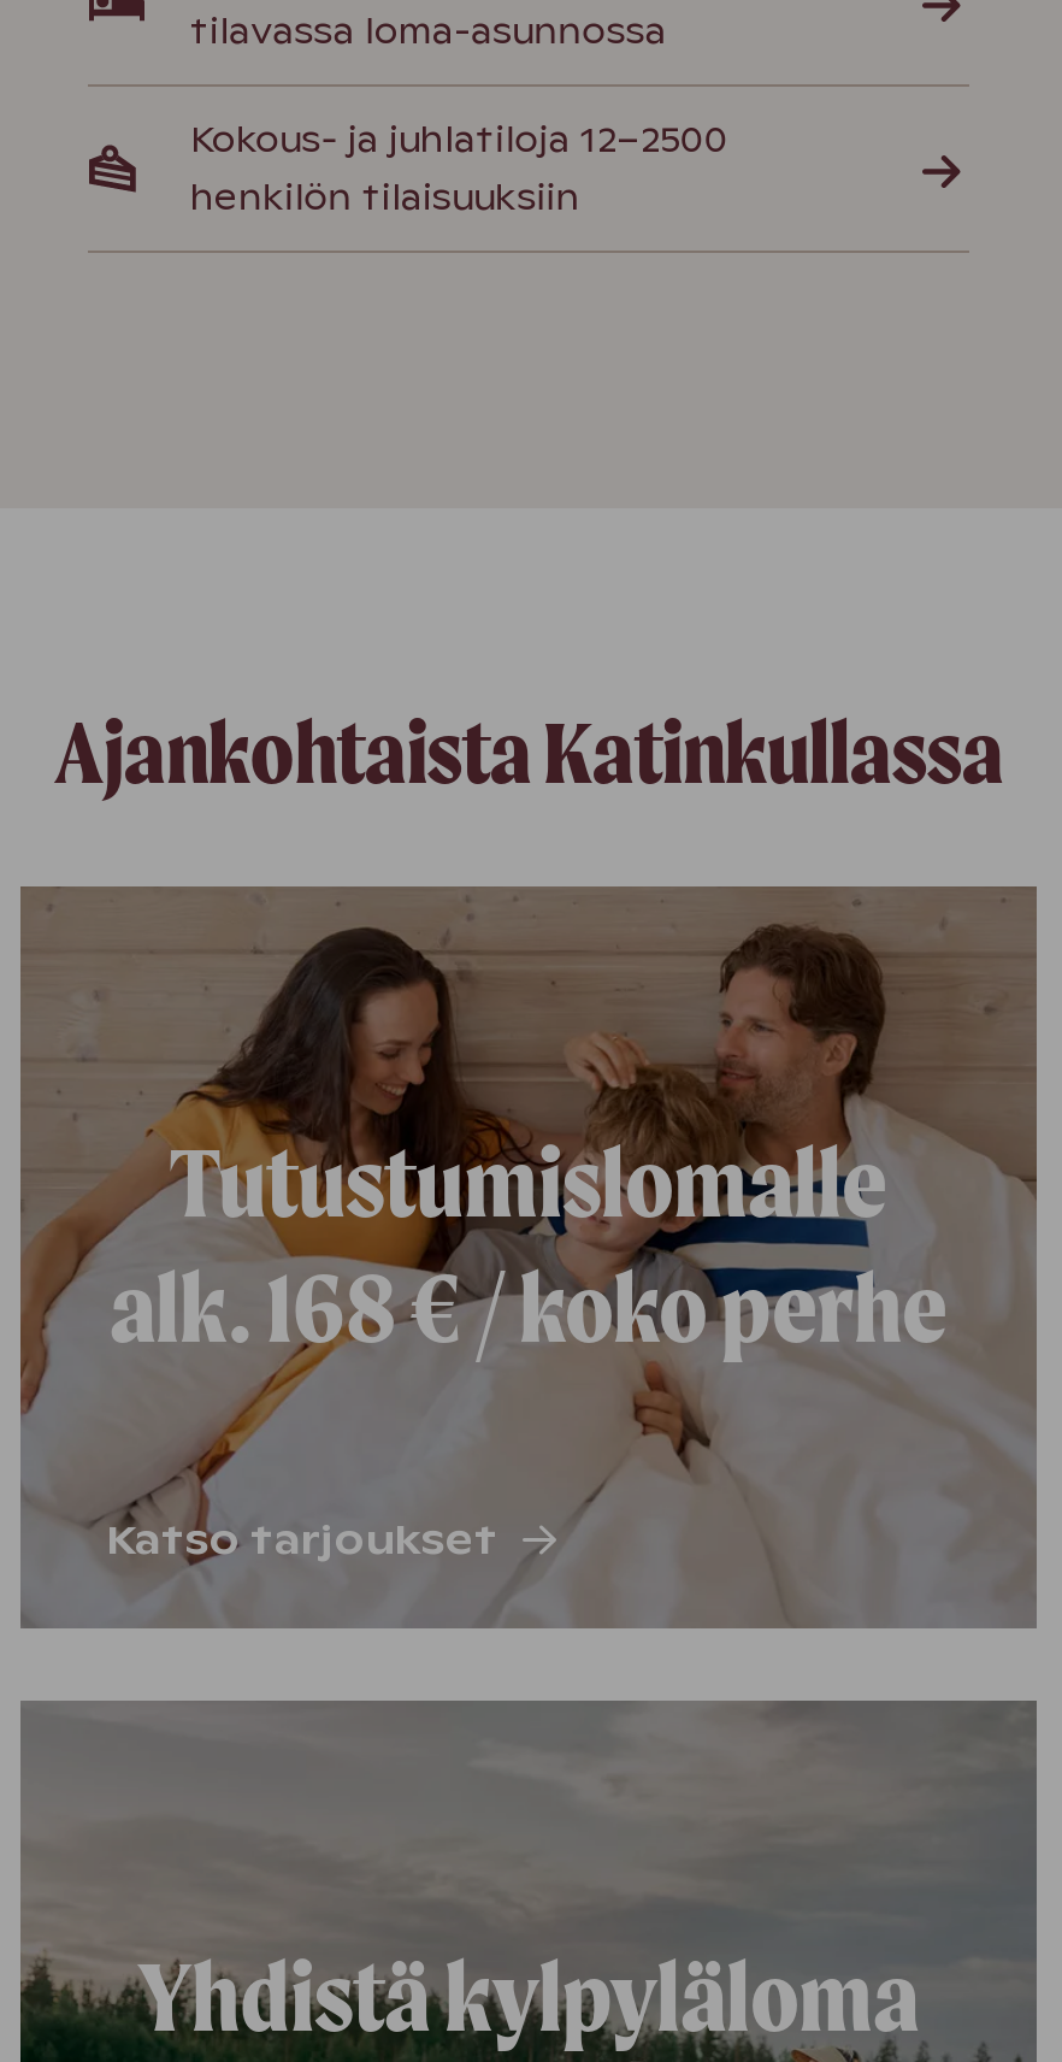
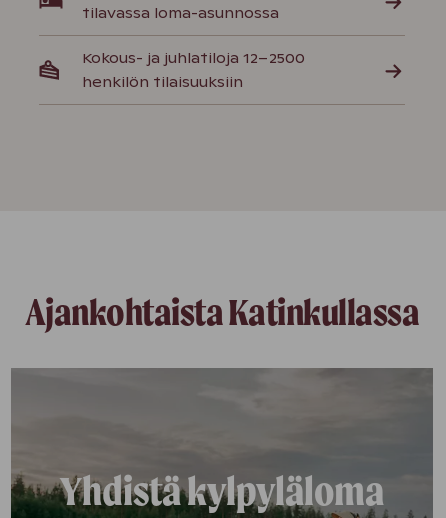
- [image]
- Tutustumislomalle
- alk. 168 € / koko perhe
- Katso tarjoukset
